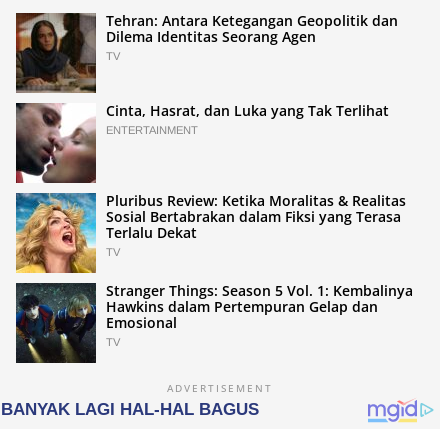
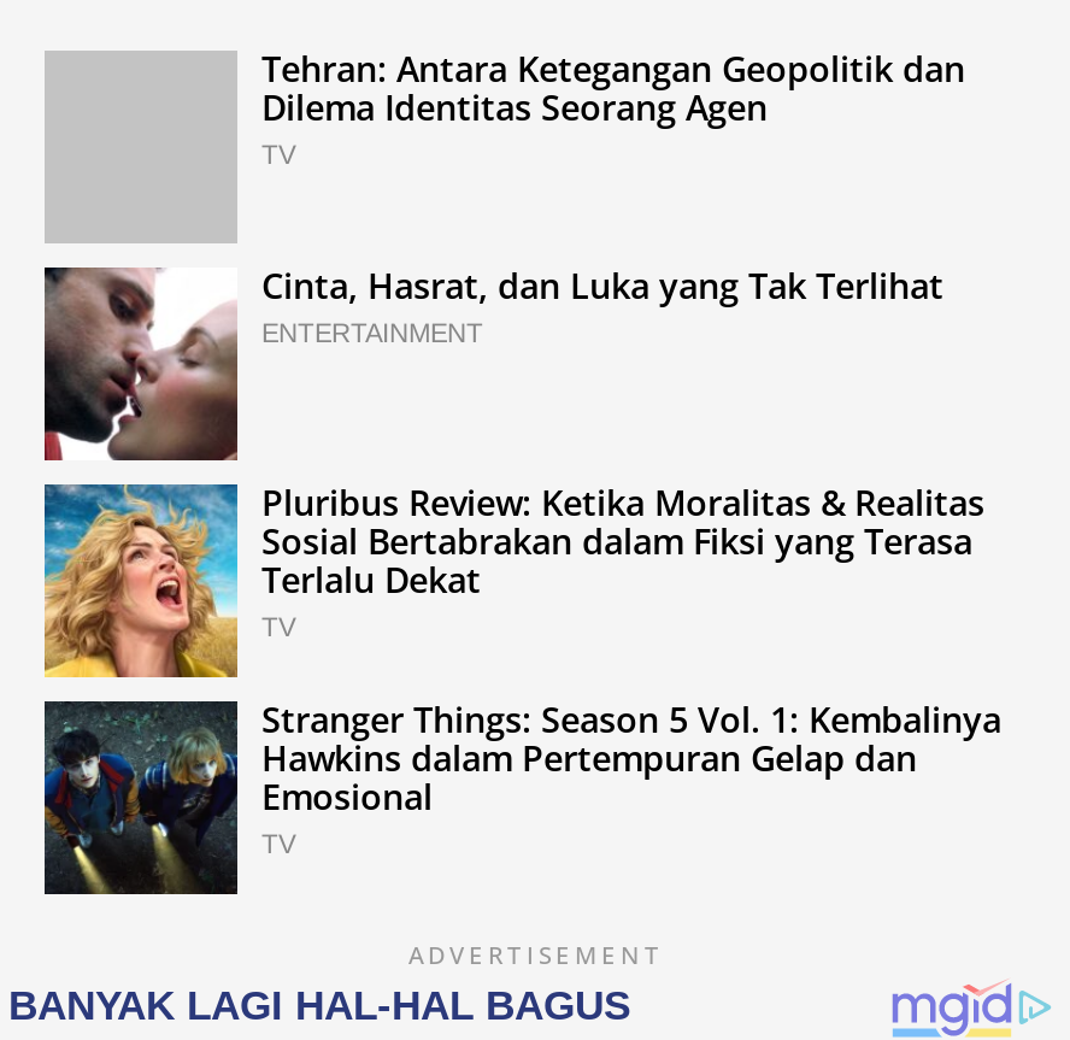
- [image]
